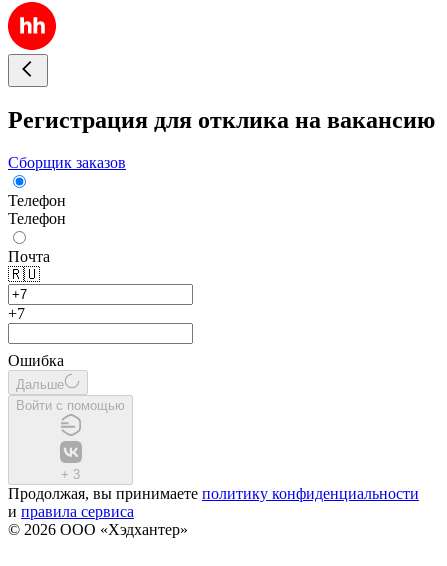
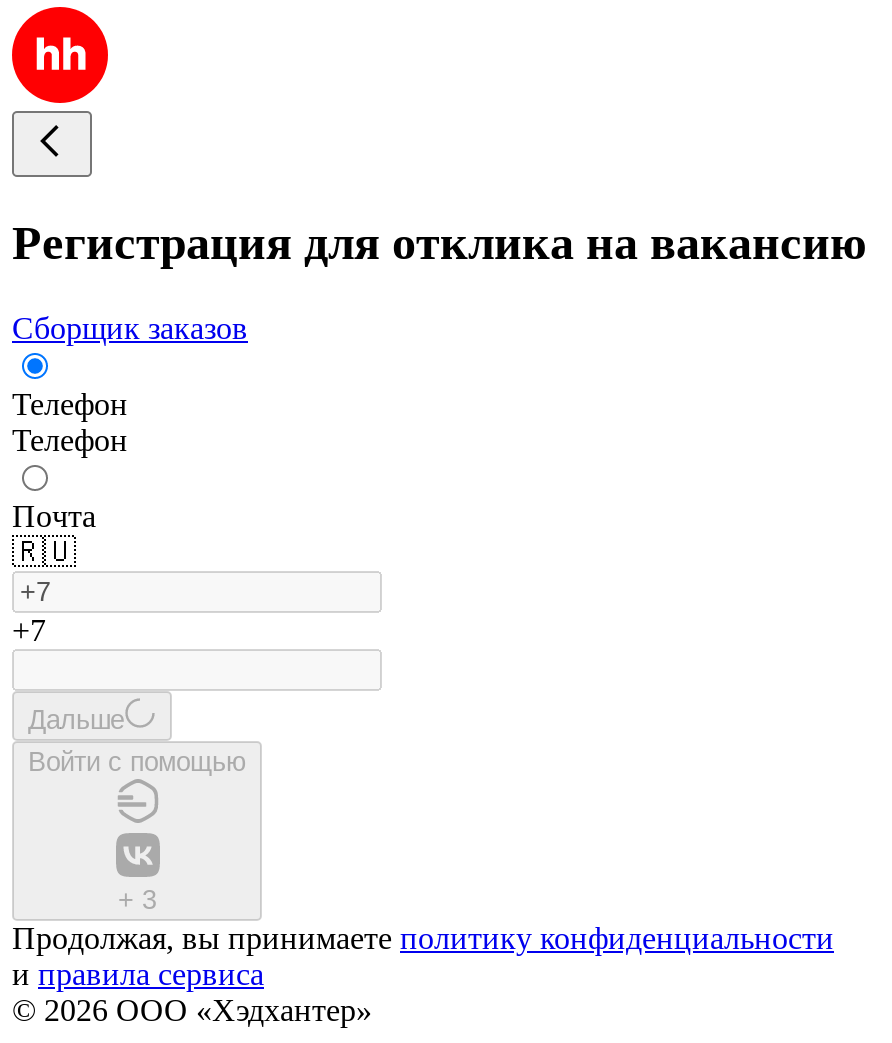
- Ошибка
